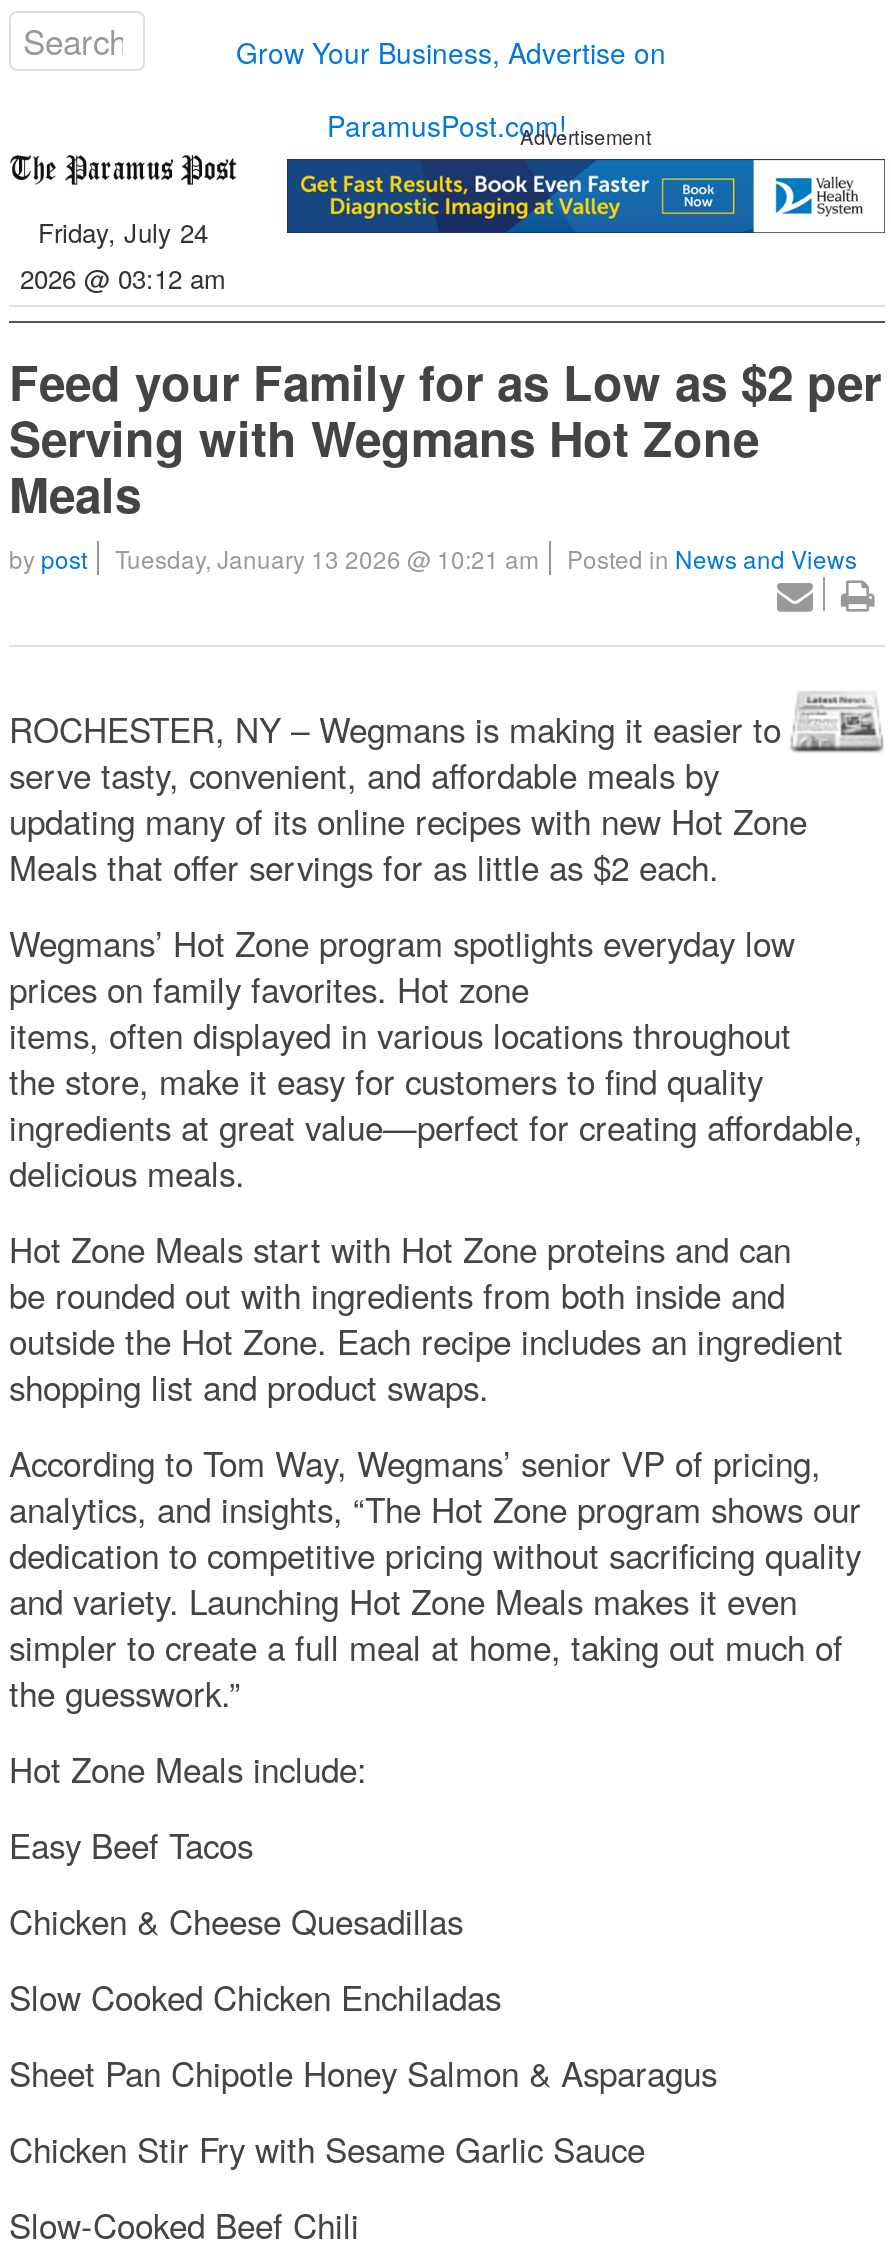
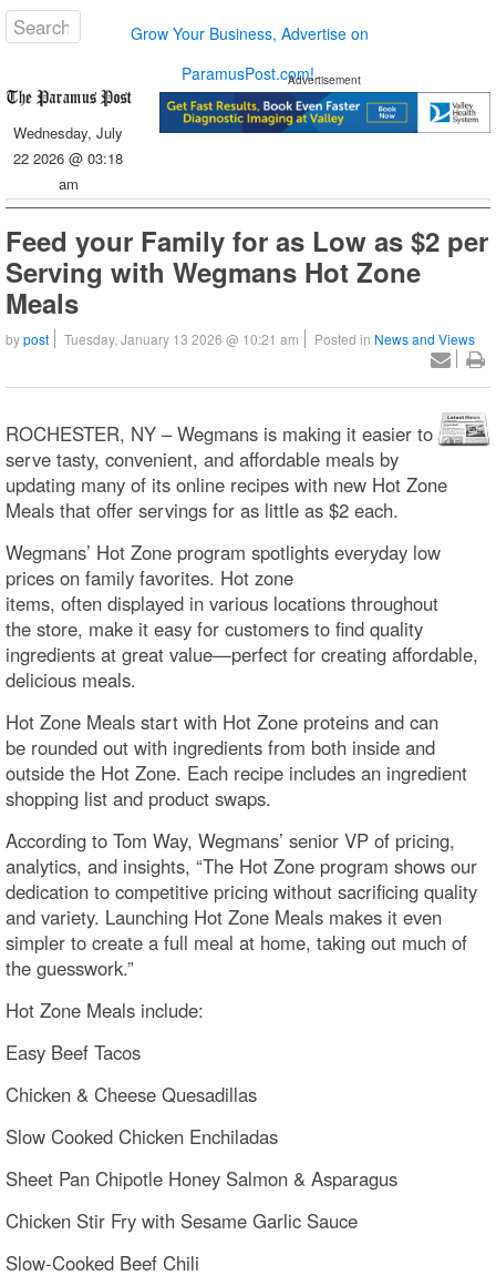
- Friday, July 24
- 2026 @ 03:12 am
+ Wednesday, July
+ 22 2026 @ 03:18
+ am
